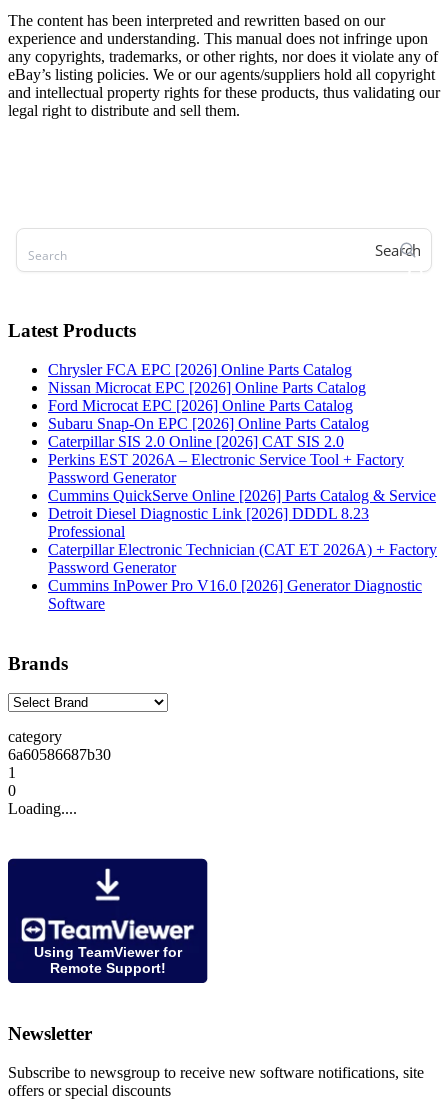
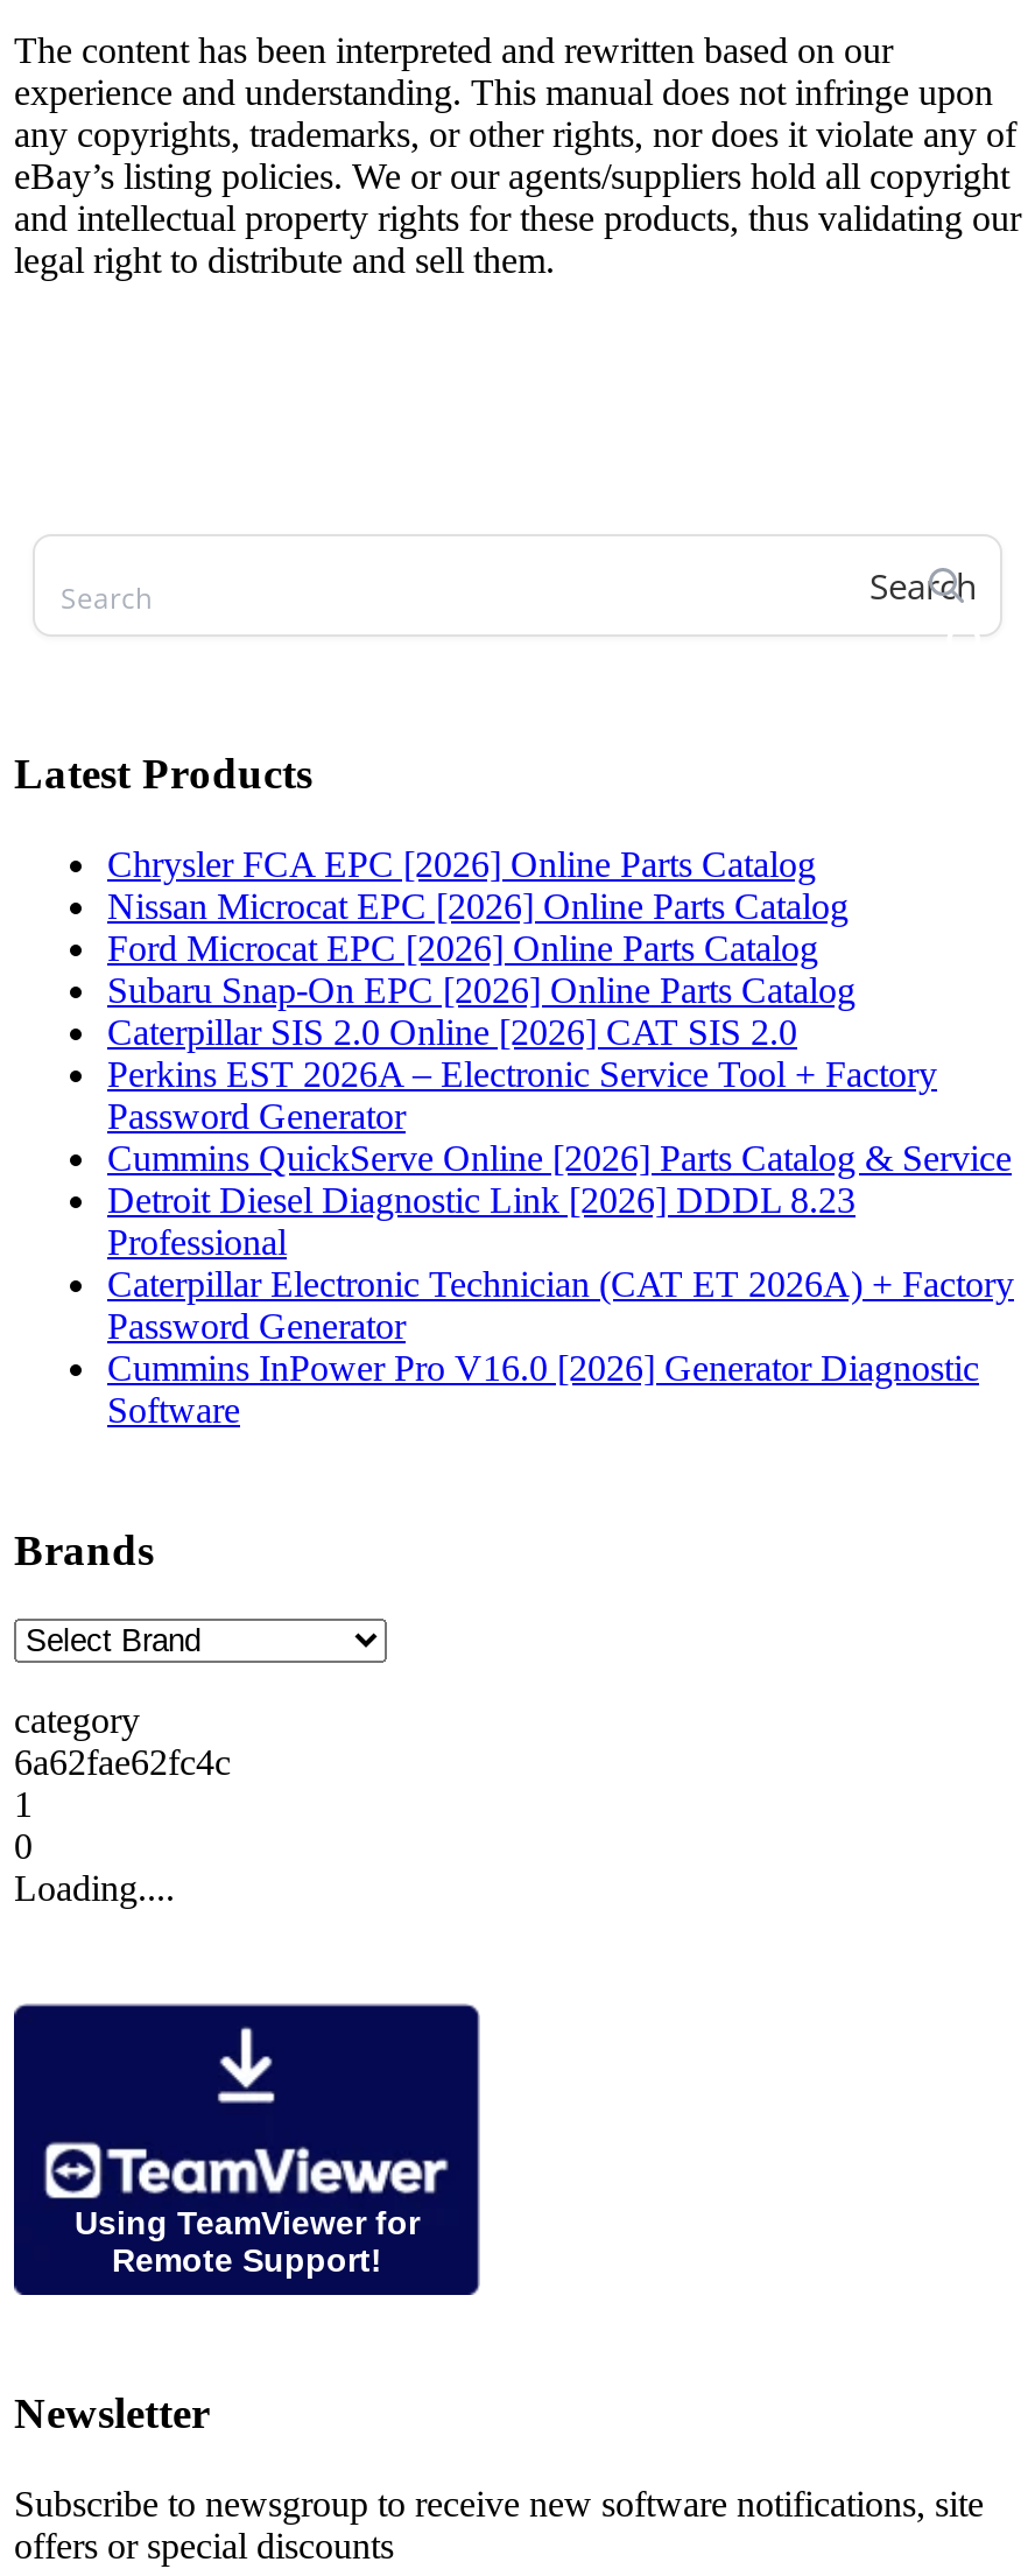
- 6a60586687b30
+ 6a62fae62fc4c
